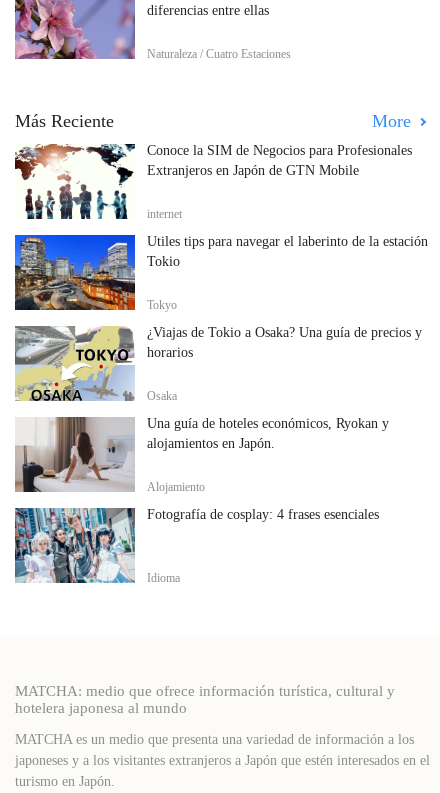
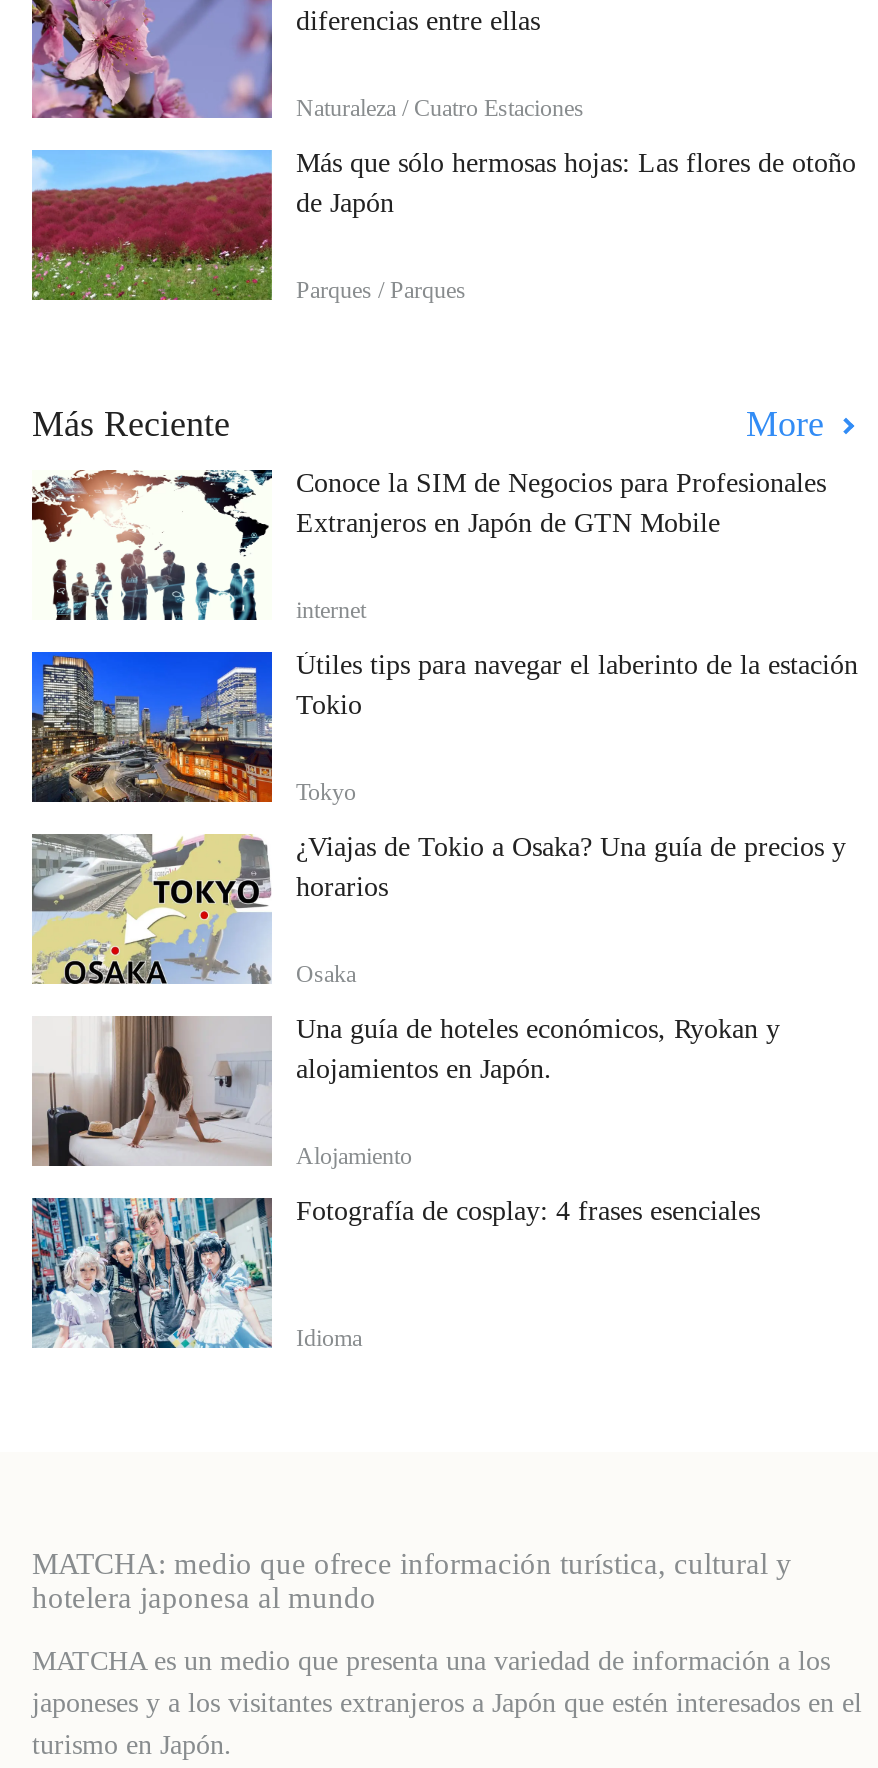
+ [image]
+ Más que sólo hermosas hojas: Las flores de otoño
+ de Japón
+ Parques / Parques
